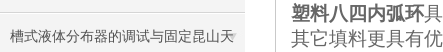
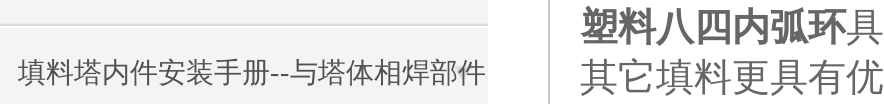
- 槽式液体分布器的调试与固定昆山天
+ 填料塔内件安装手册--与塔体相焊部件
